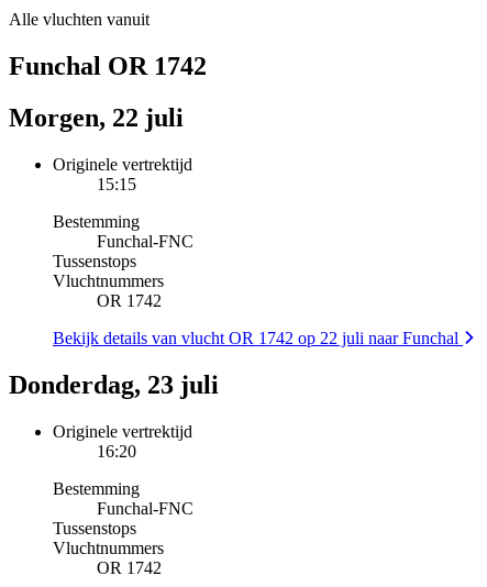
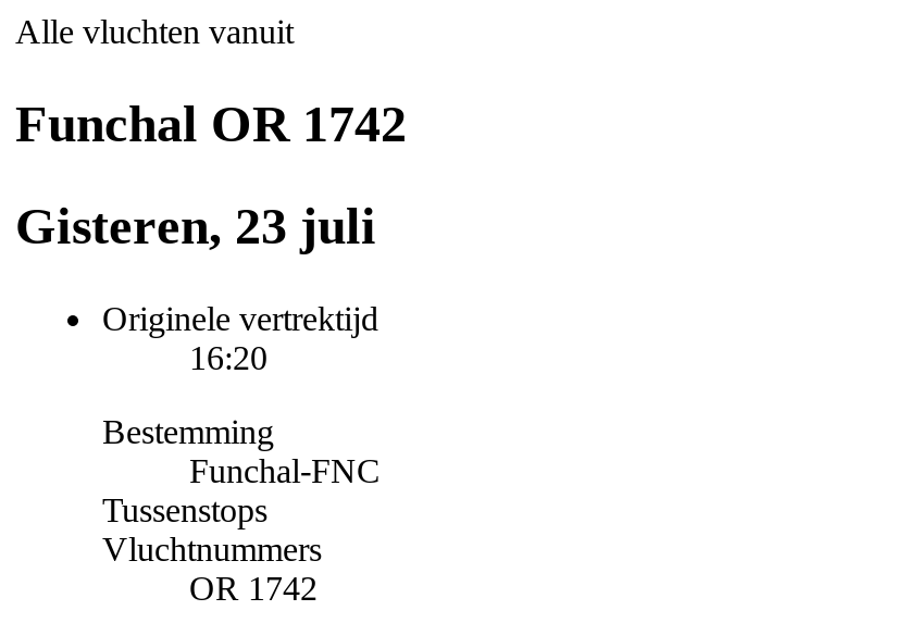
- Morgen, 22 juli
- Originele vertrektijd
- 15:15
- Bestemming
- Funchal-FNC
- Tussenstops
- Vluchtnummers
- OR 1742
- Bekijk details van vlucht OR 1742 op 22 juli naar Funchal
- Donderdag, 23 juli
+ Gisteren, 23 juli
